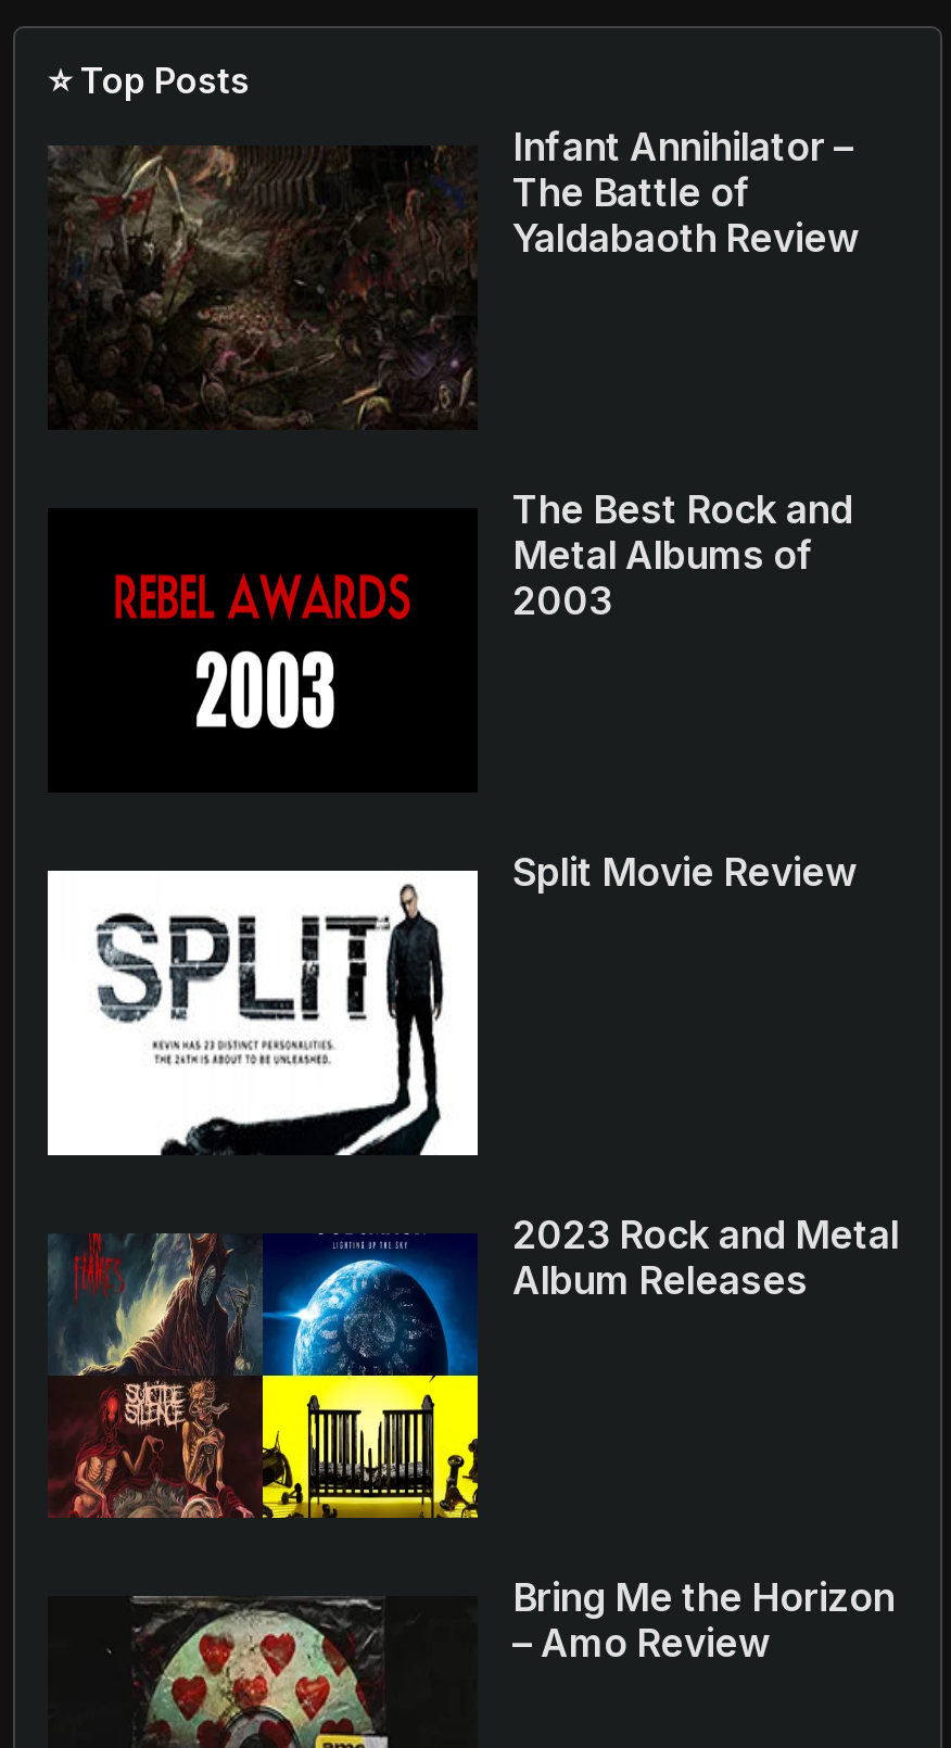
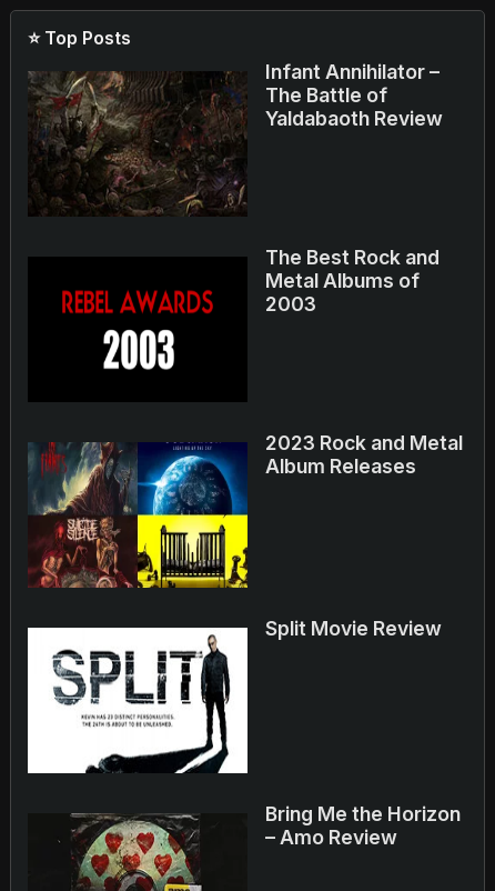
moved down: [image] | Split Movie Review

moved up: [image] | 2023 Rock and Metal | Album Releases
